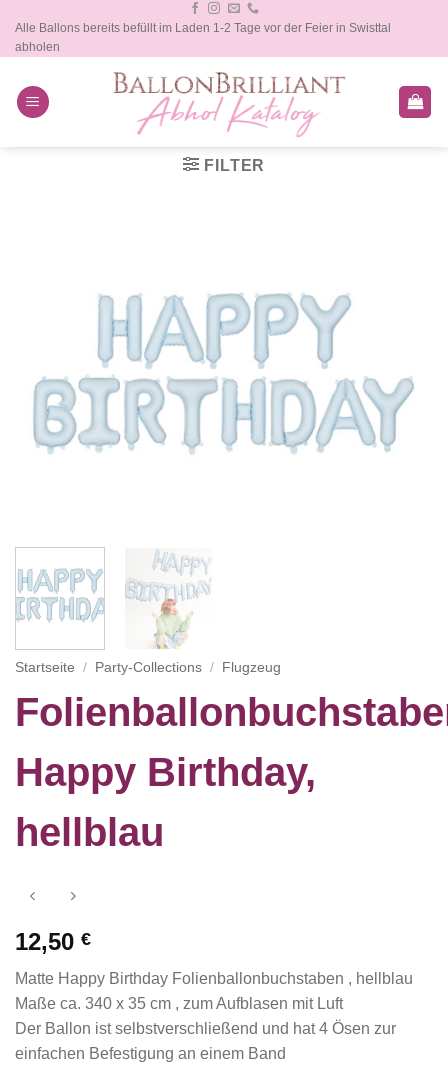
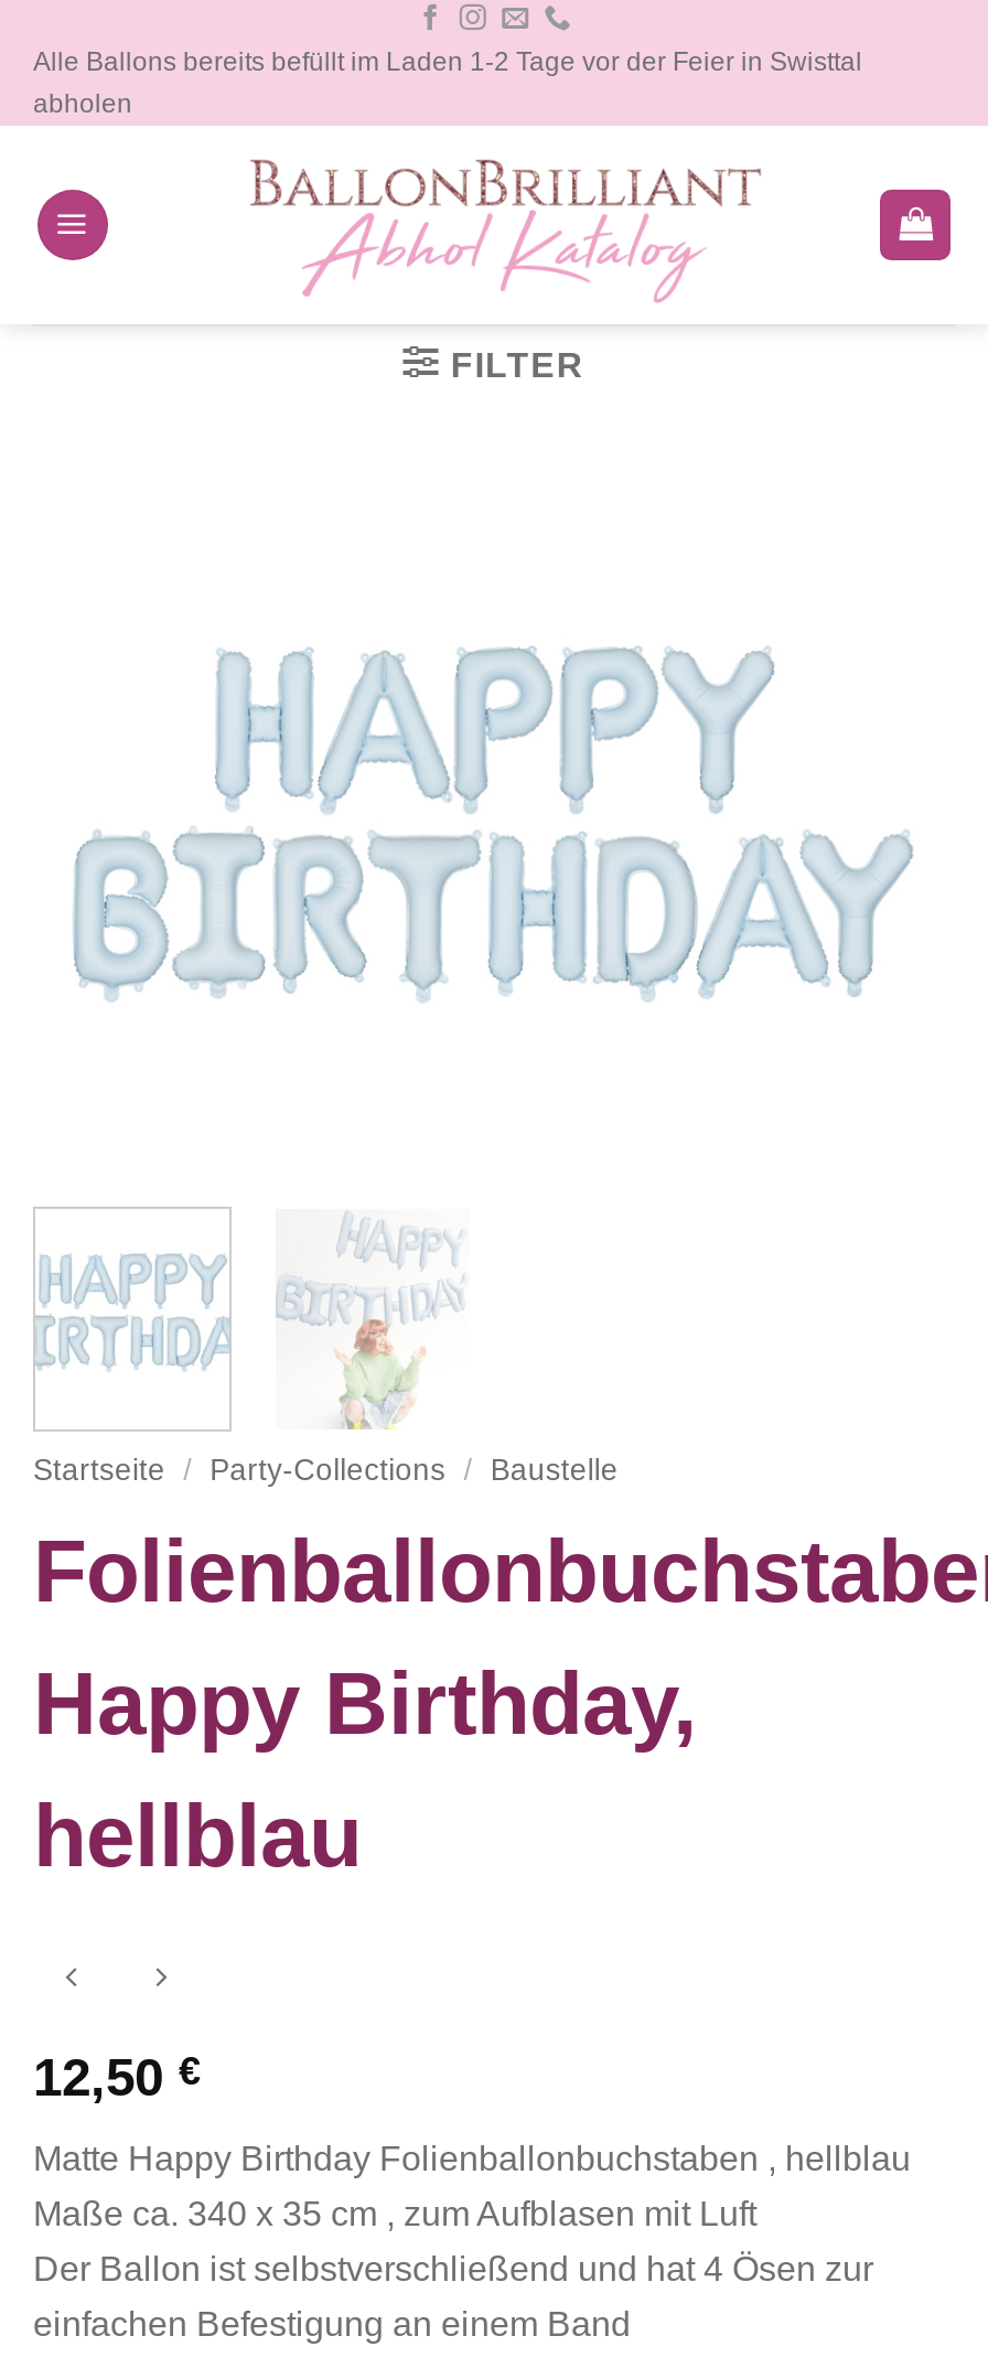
- Startseite / Party-Collections / Flugzeug
+ Startseite / Party-Collections / Baustelle
